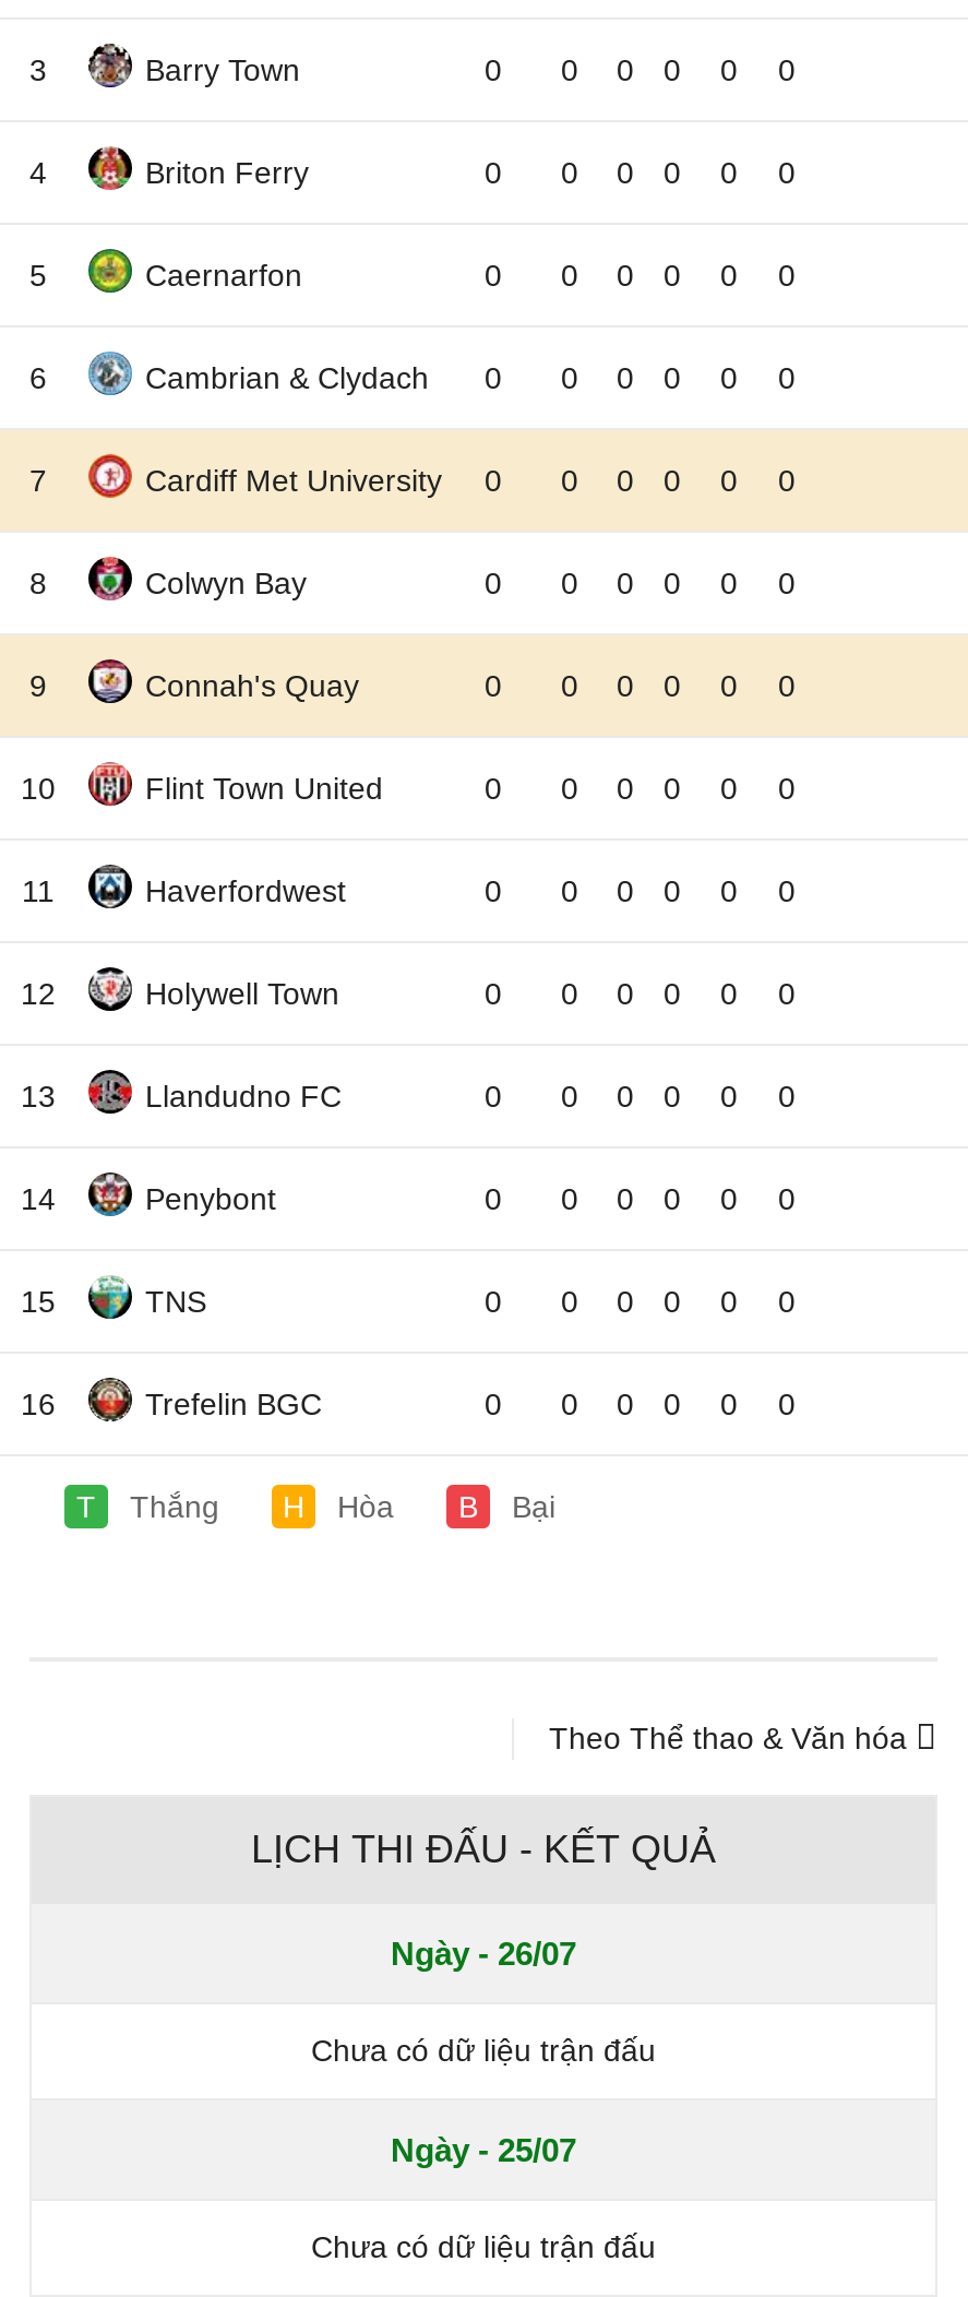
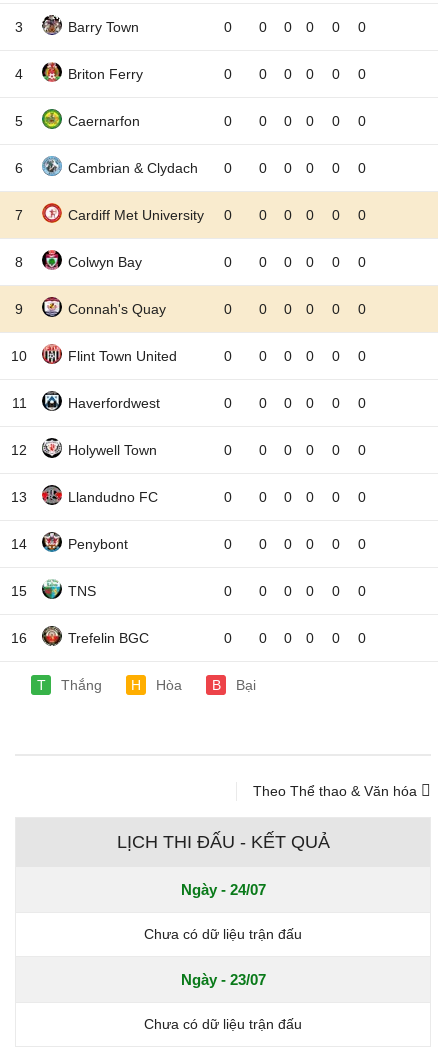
- Ngày - 26/07
+ Ngày - 24/07

- Ngày - 25/07
+ Ngày - 23/07
